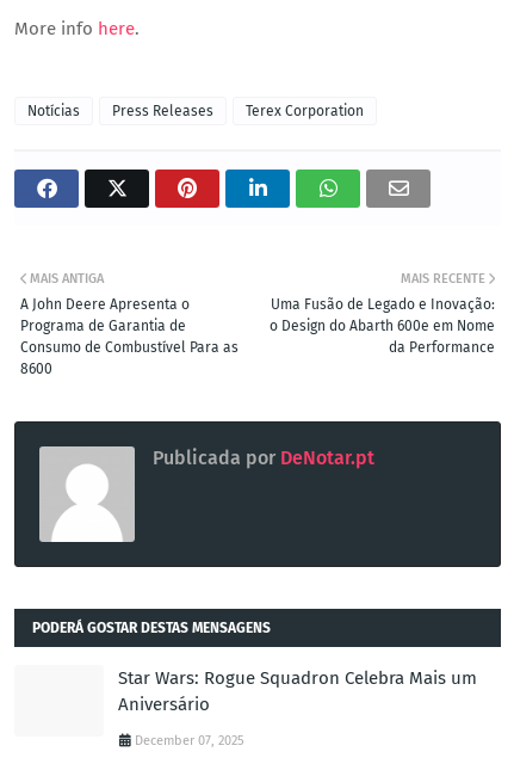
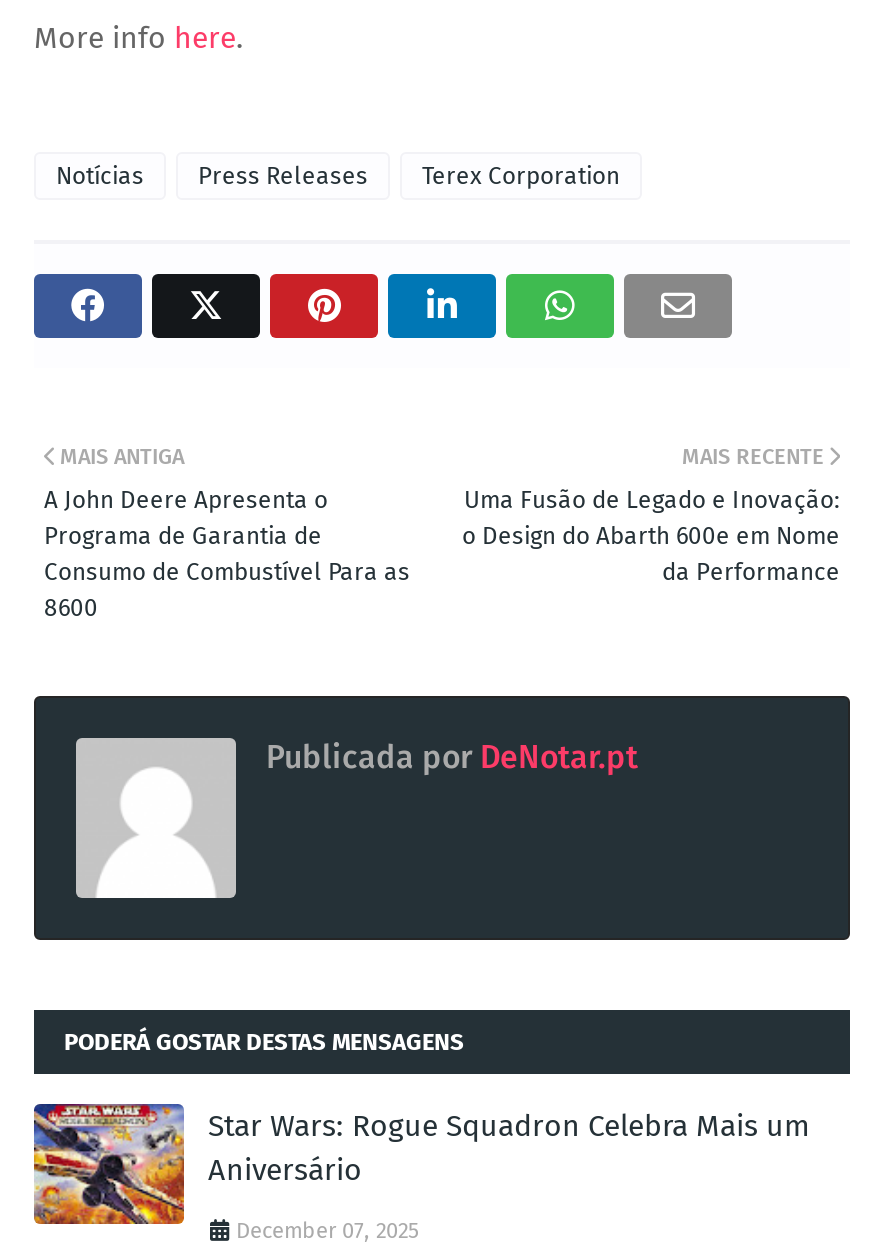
+ [image]
